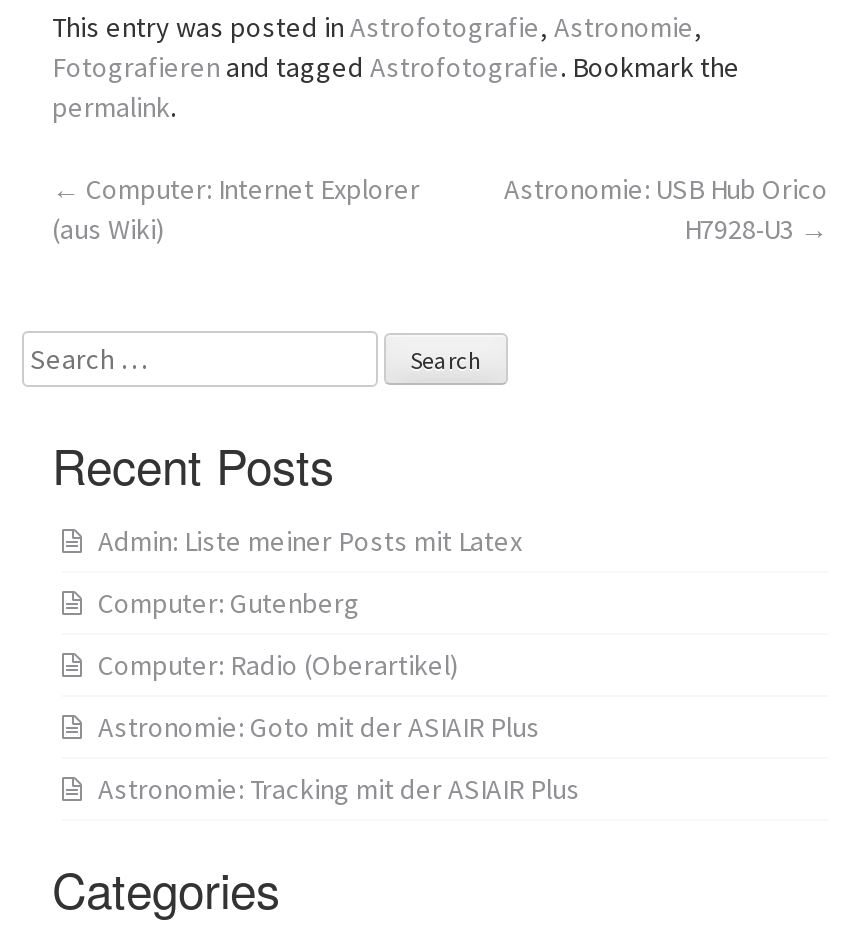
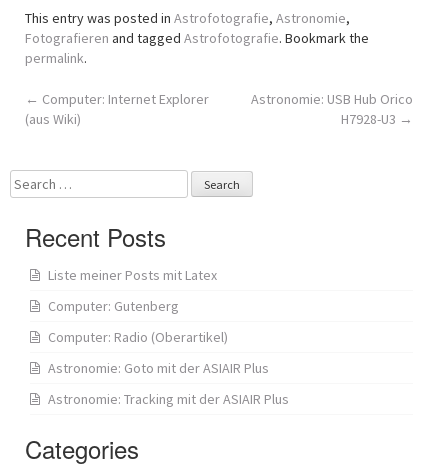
- Admin: Liste meiner Posts mit Latex
+ Liste meiner Posts mit Latex
